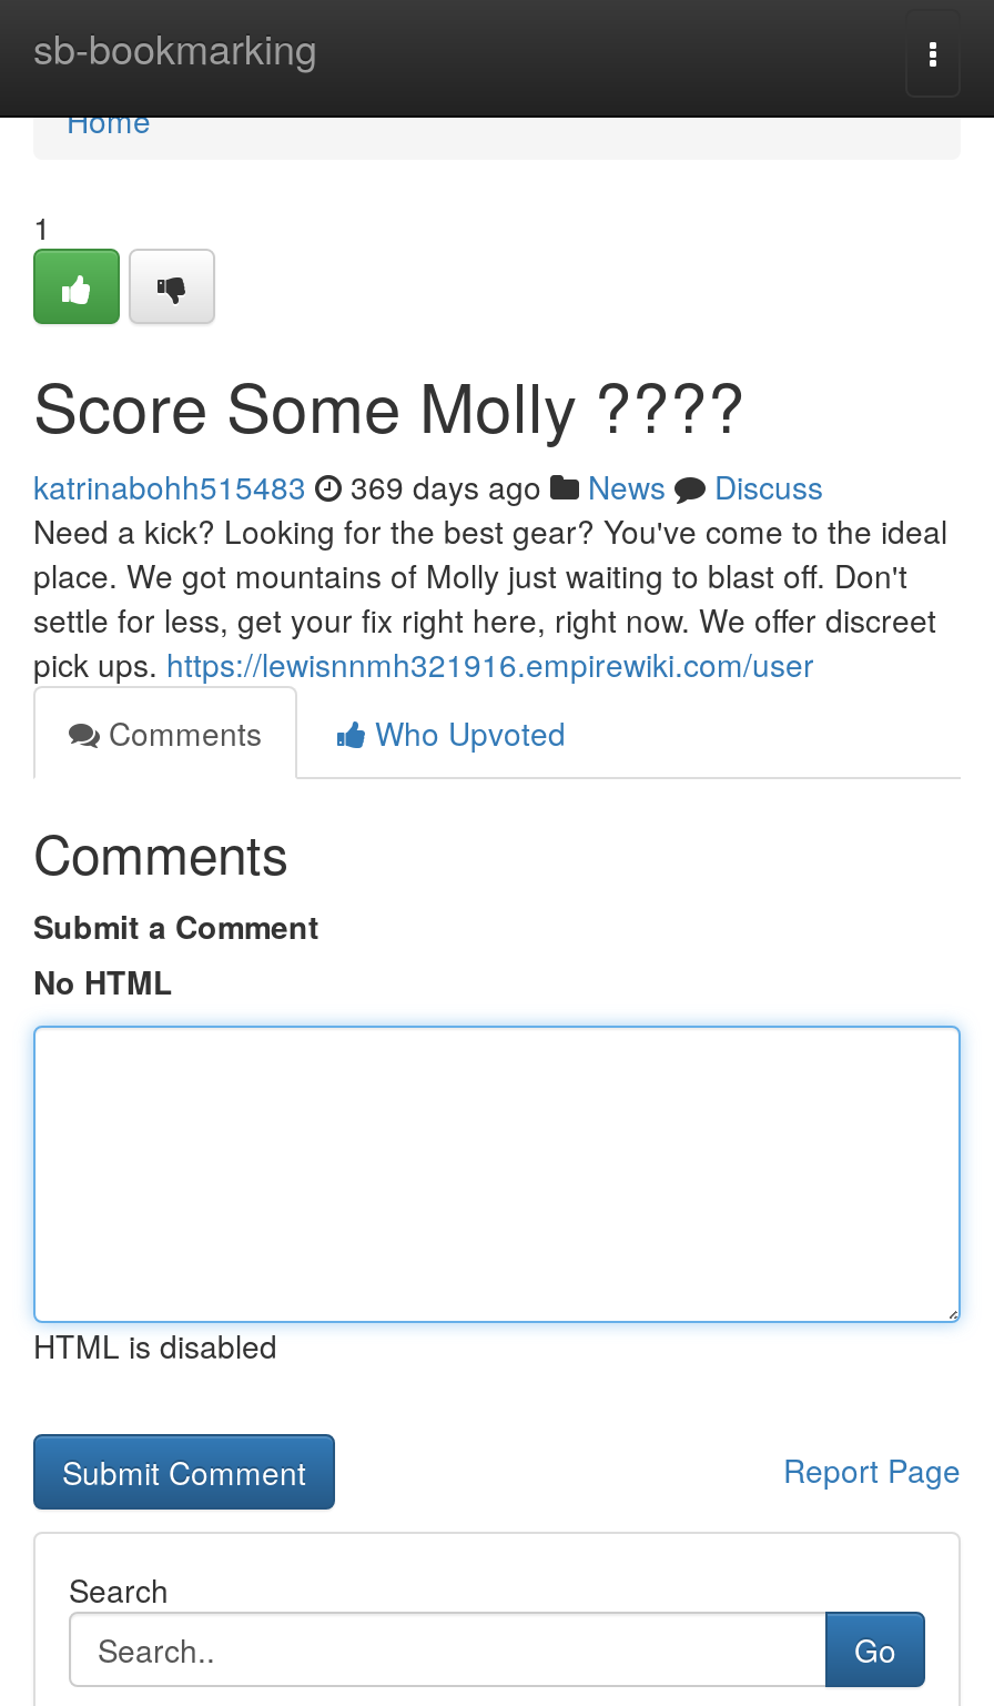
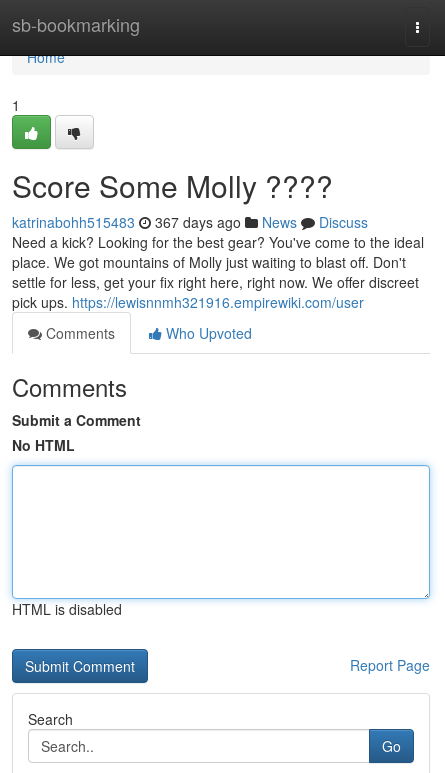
- katrinabohh515483 369 days ago News Discuss
+ katrinabohh515483 367 days ago News Discuss
